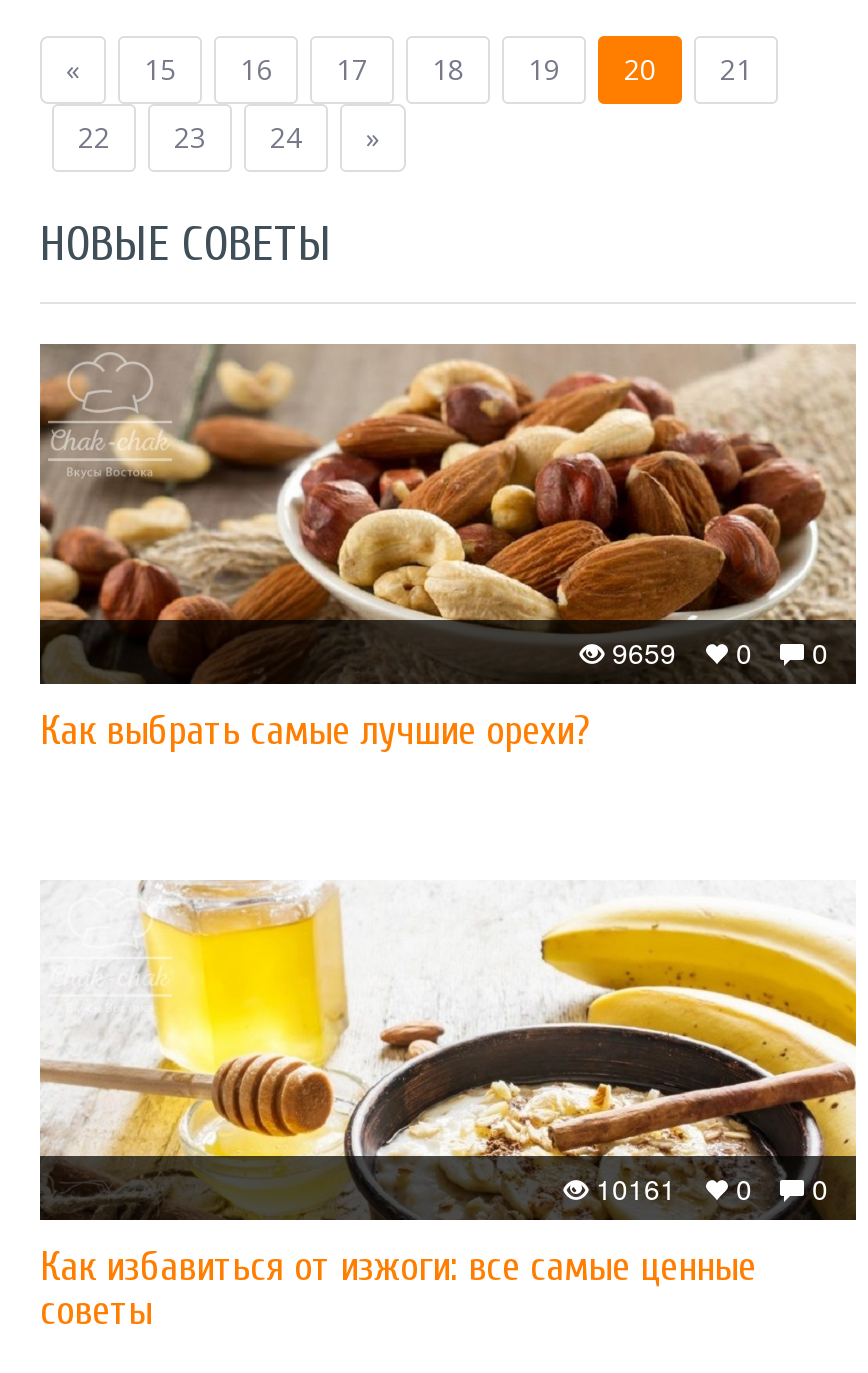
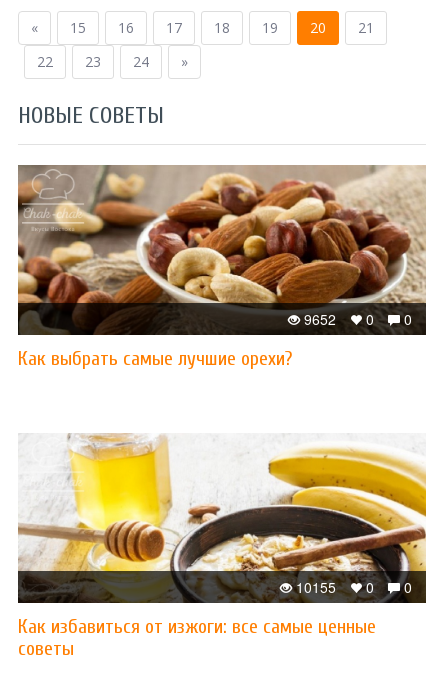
- 9659 0 0
+ 9652 0 0

- 10161 0 0
+ 10155 0 0
